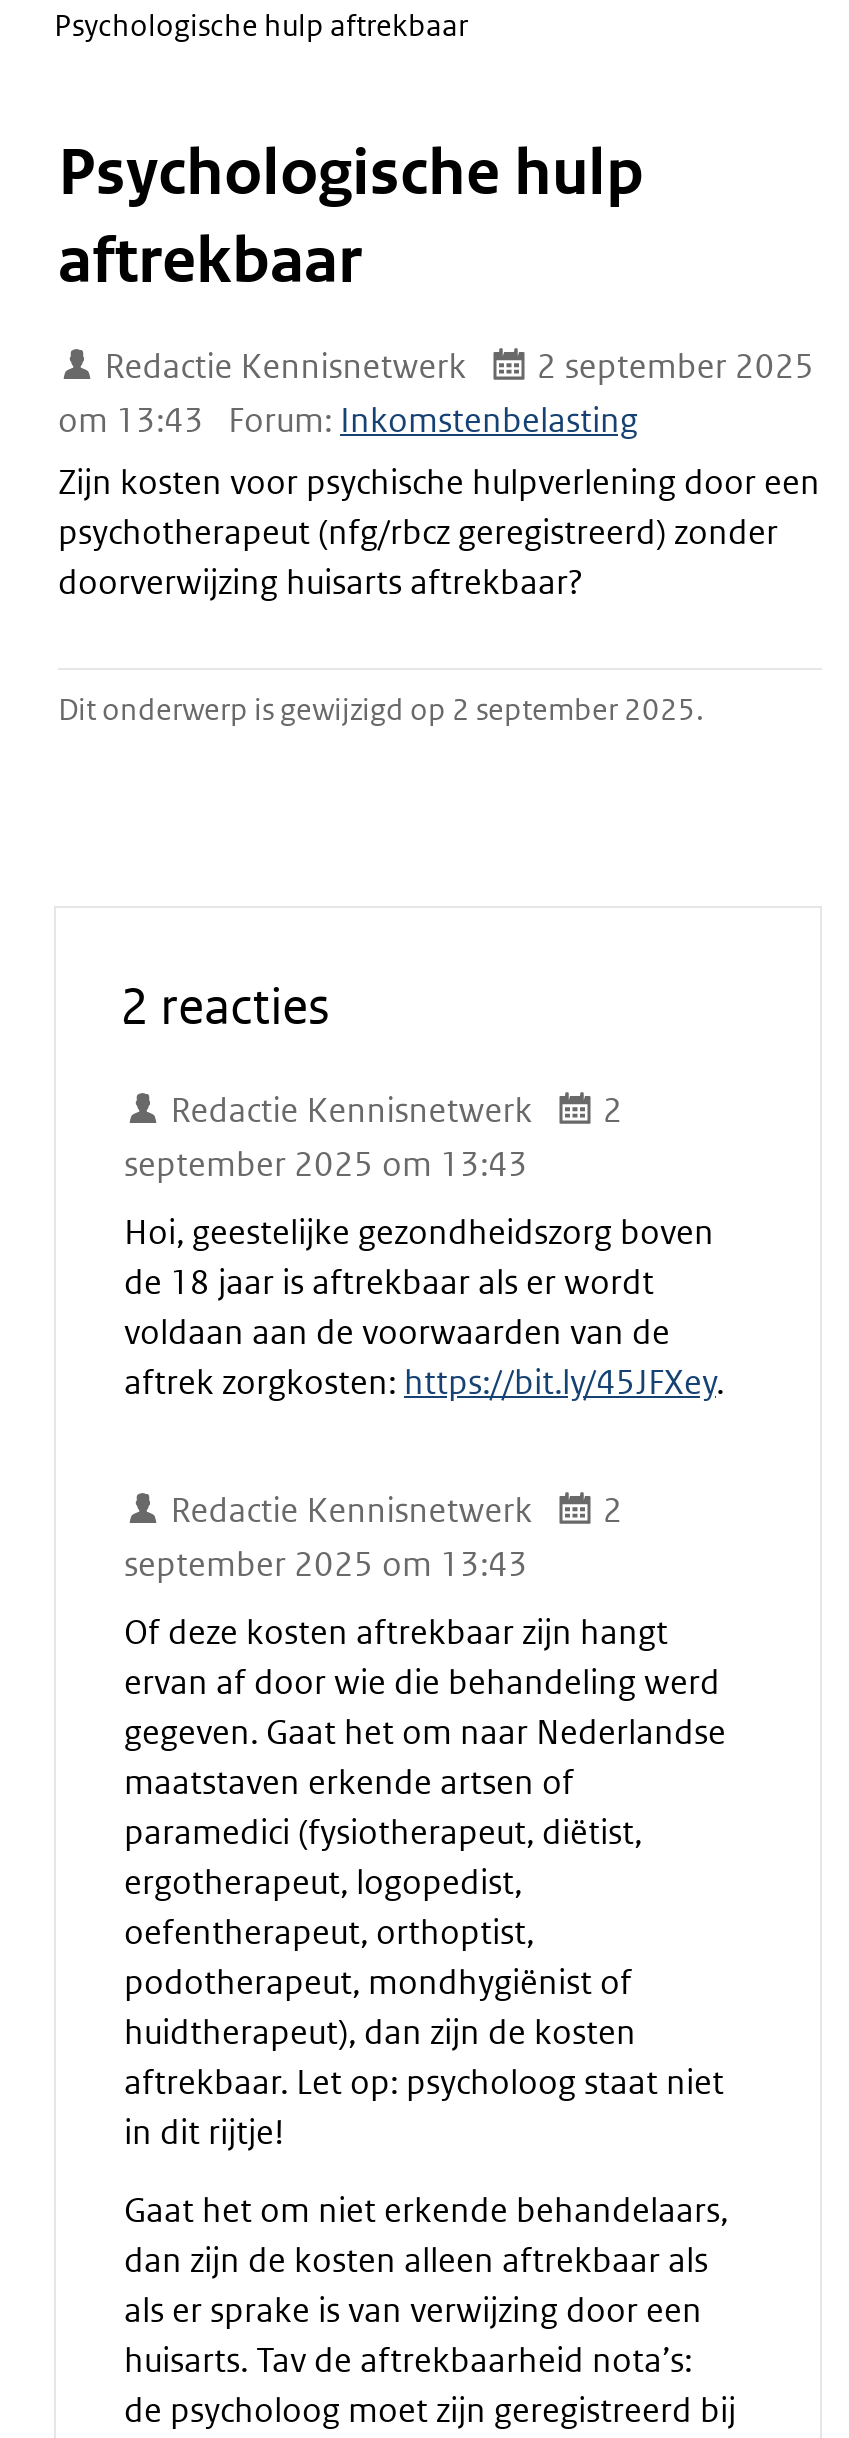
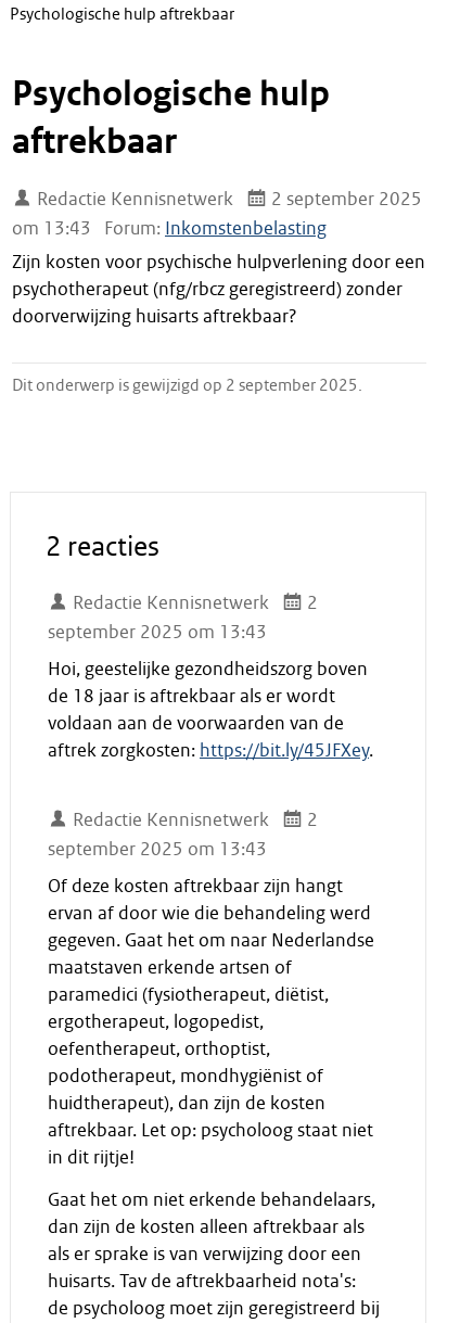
- huisarts. Tav de aftrekbaarheid nota’s:
+ huisarts. Tav de aftrekbaarheid nota's:
